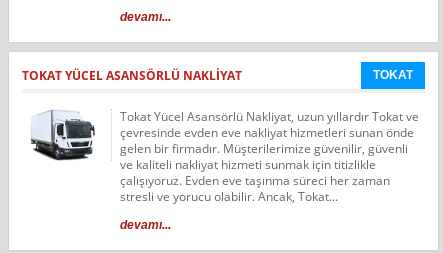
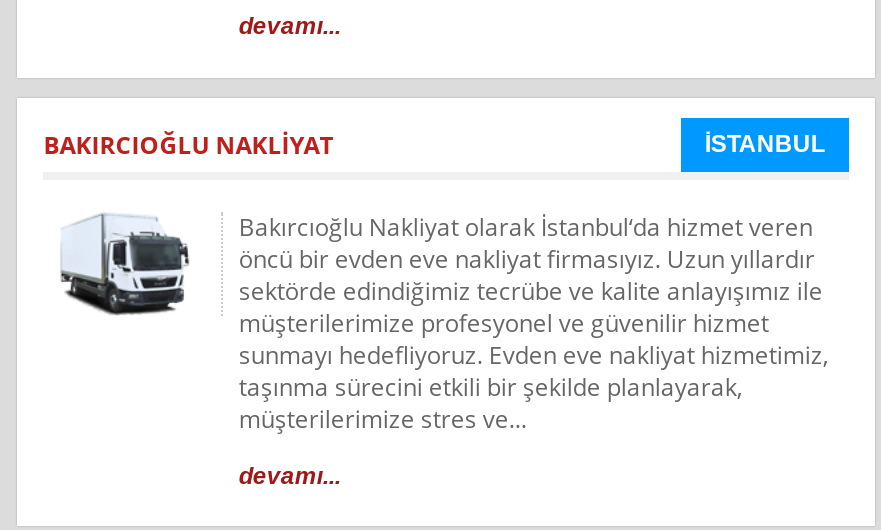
- TOKAT YÜCEL ASANSÖRLÜ NAKLIYAT
- TOKAT
+ BAKIRCIOĞLU NAKLIYAT
+ İSTANBUL

- Tokat Yücel Asansörlü Nakliyat, uzun yıllardır Tokat ve
- çevresinde evden eve nakliyat hizmetleri sunan önde
- gelen bir firmadır. Müşterilerimize güvenilir, güvenli
- ve kaliteli nakliyat hizmeti sunmak için titizlikle
- çalışıyoruz. Evden eve taşınma süreci her zaman
- stresli ve yorucu olabilir. Ancak, Tokat...
+ Bakırcıoğlu Nakliyat olarak İstanbul‘da hizmet veren
+ öncü bir evden eve nakliyat firmasıyız. Uzun yıllardır
+ sektörde edindiğimiz tecrübe ve kalite anlayışımız ile
+ müşterilerimize profesyonel ve güvenilir hizmet
+ sunmayı hedefliyoruz. Evden eve nakliyat hizmetimiz,
+ taşınma sürecini etkili bir şekilde planlayarak,
+ müşterilerimize stres ve...
